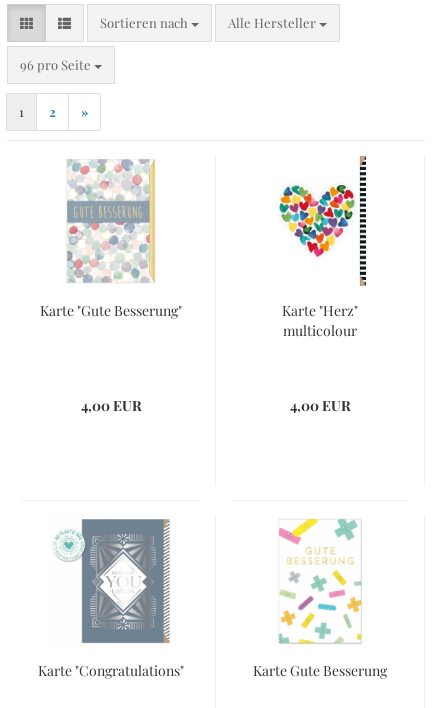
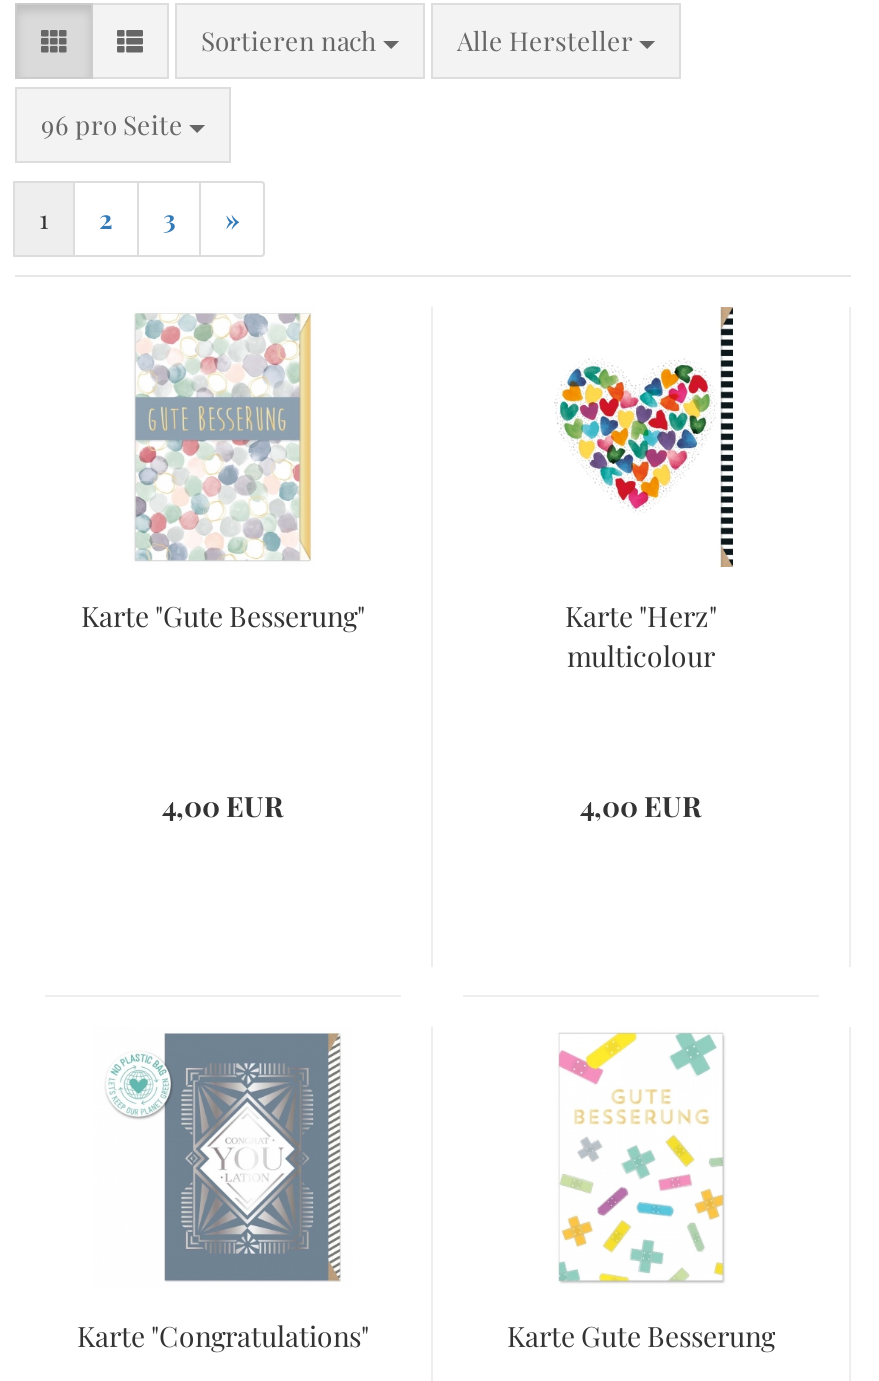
+ 3
